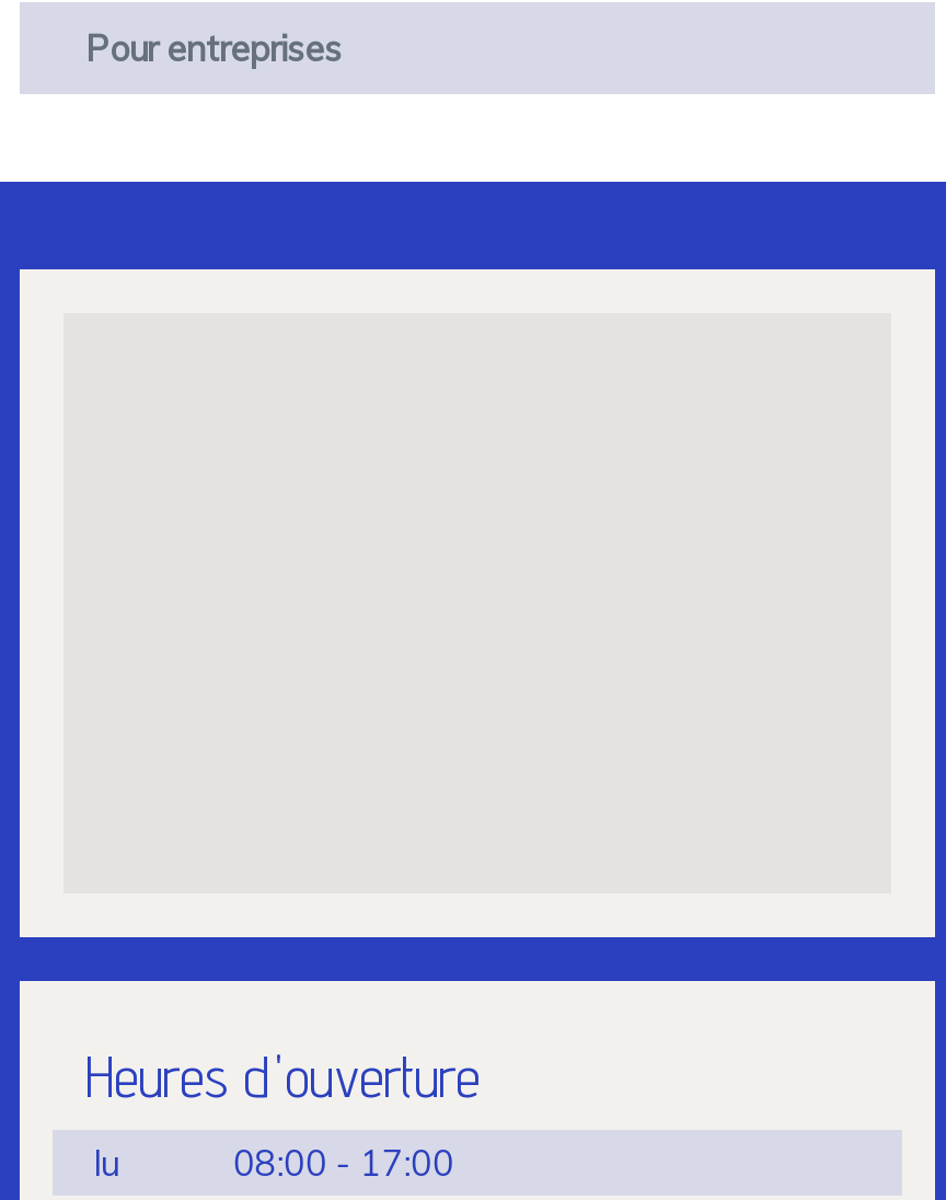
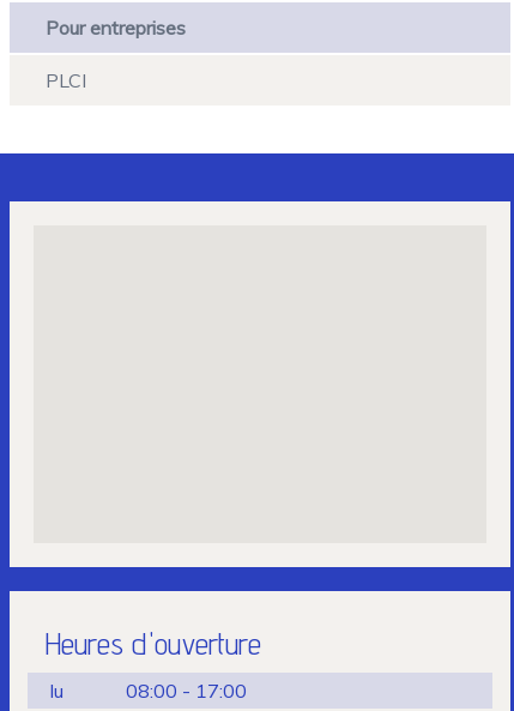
+ PLCI
